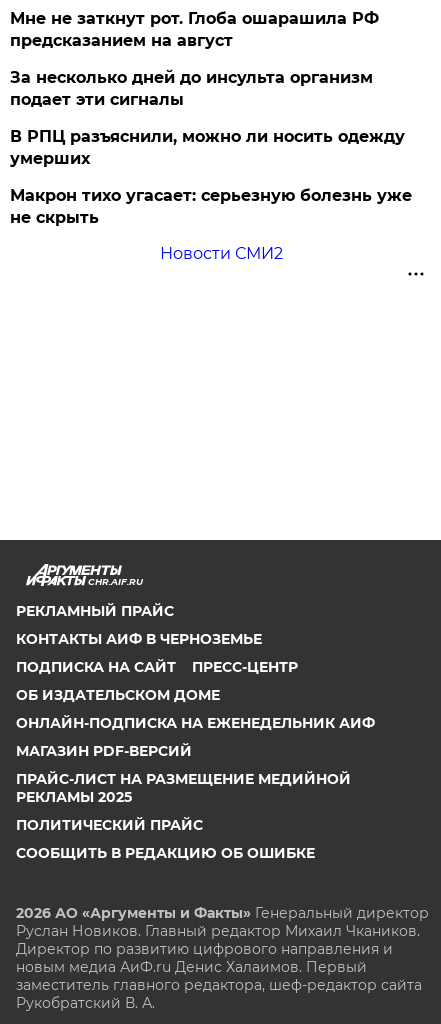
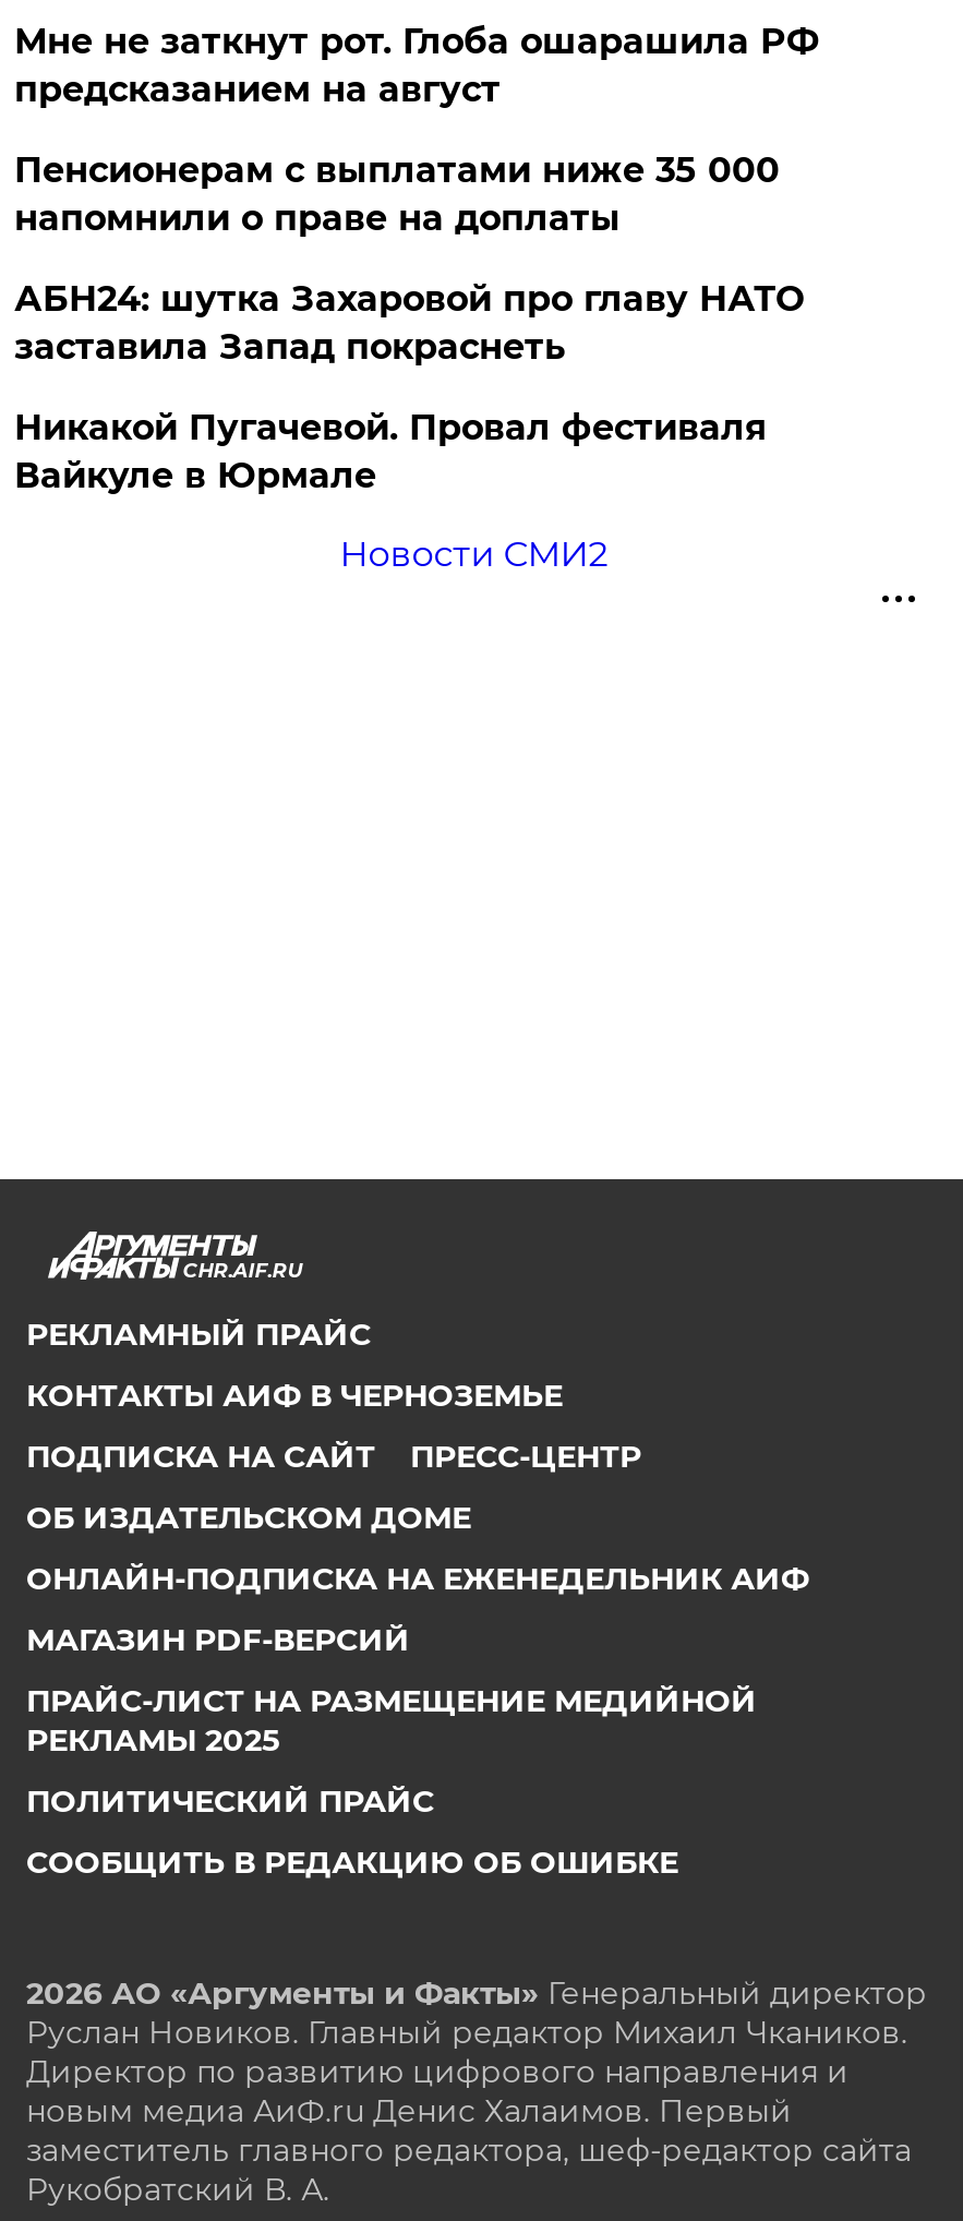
- За несколько дней до инсульта организм
- подает эти сигналы
+ Пенсионерам с выплатами ниже 35 000
+ напомнили о праве на доплаты

- В РПЦ разъяснили, можно ли носить одежду
- умерших
+ АБН24: шутка Захаровой про главу НАТО
+ заставила Запад покраснеть

- Макрон тихо угасает: серьезную болезнь уже
- не скрыть
+ Никакой Пугачевой. Провал фестиваля
+ Вайкуле в Юрмале
